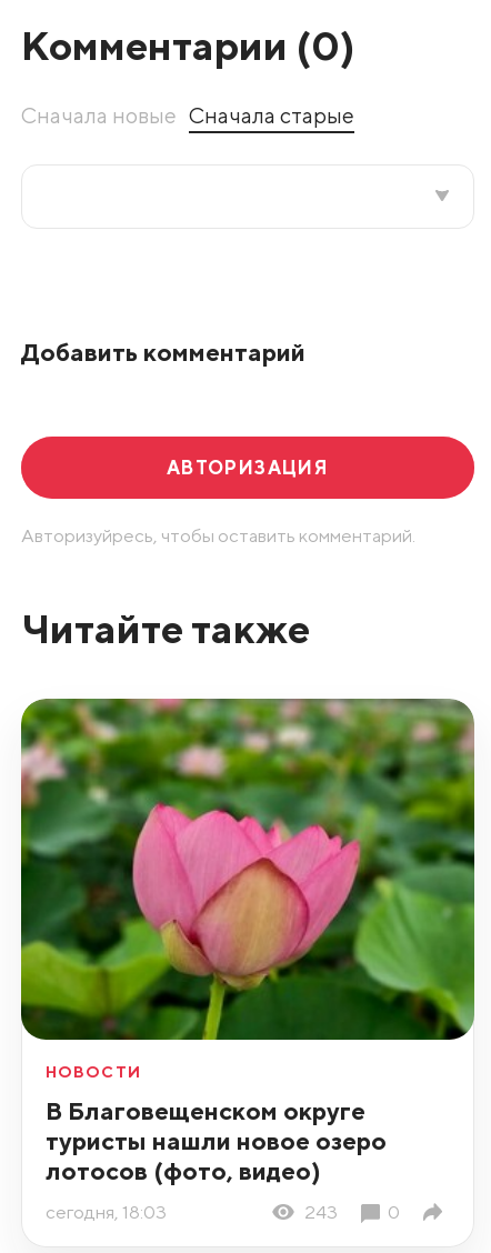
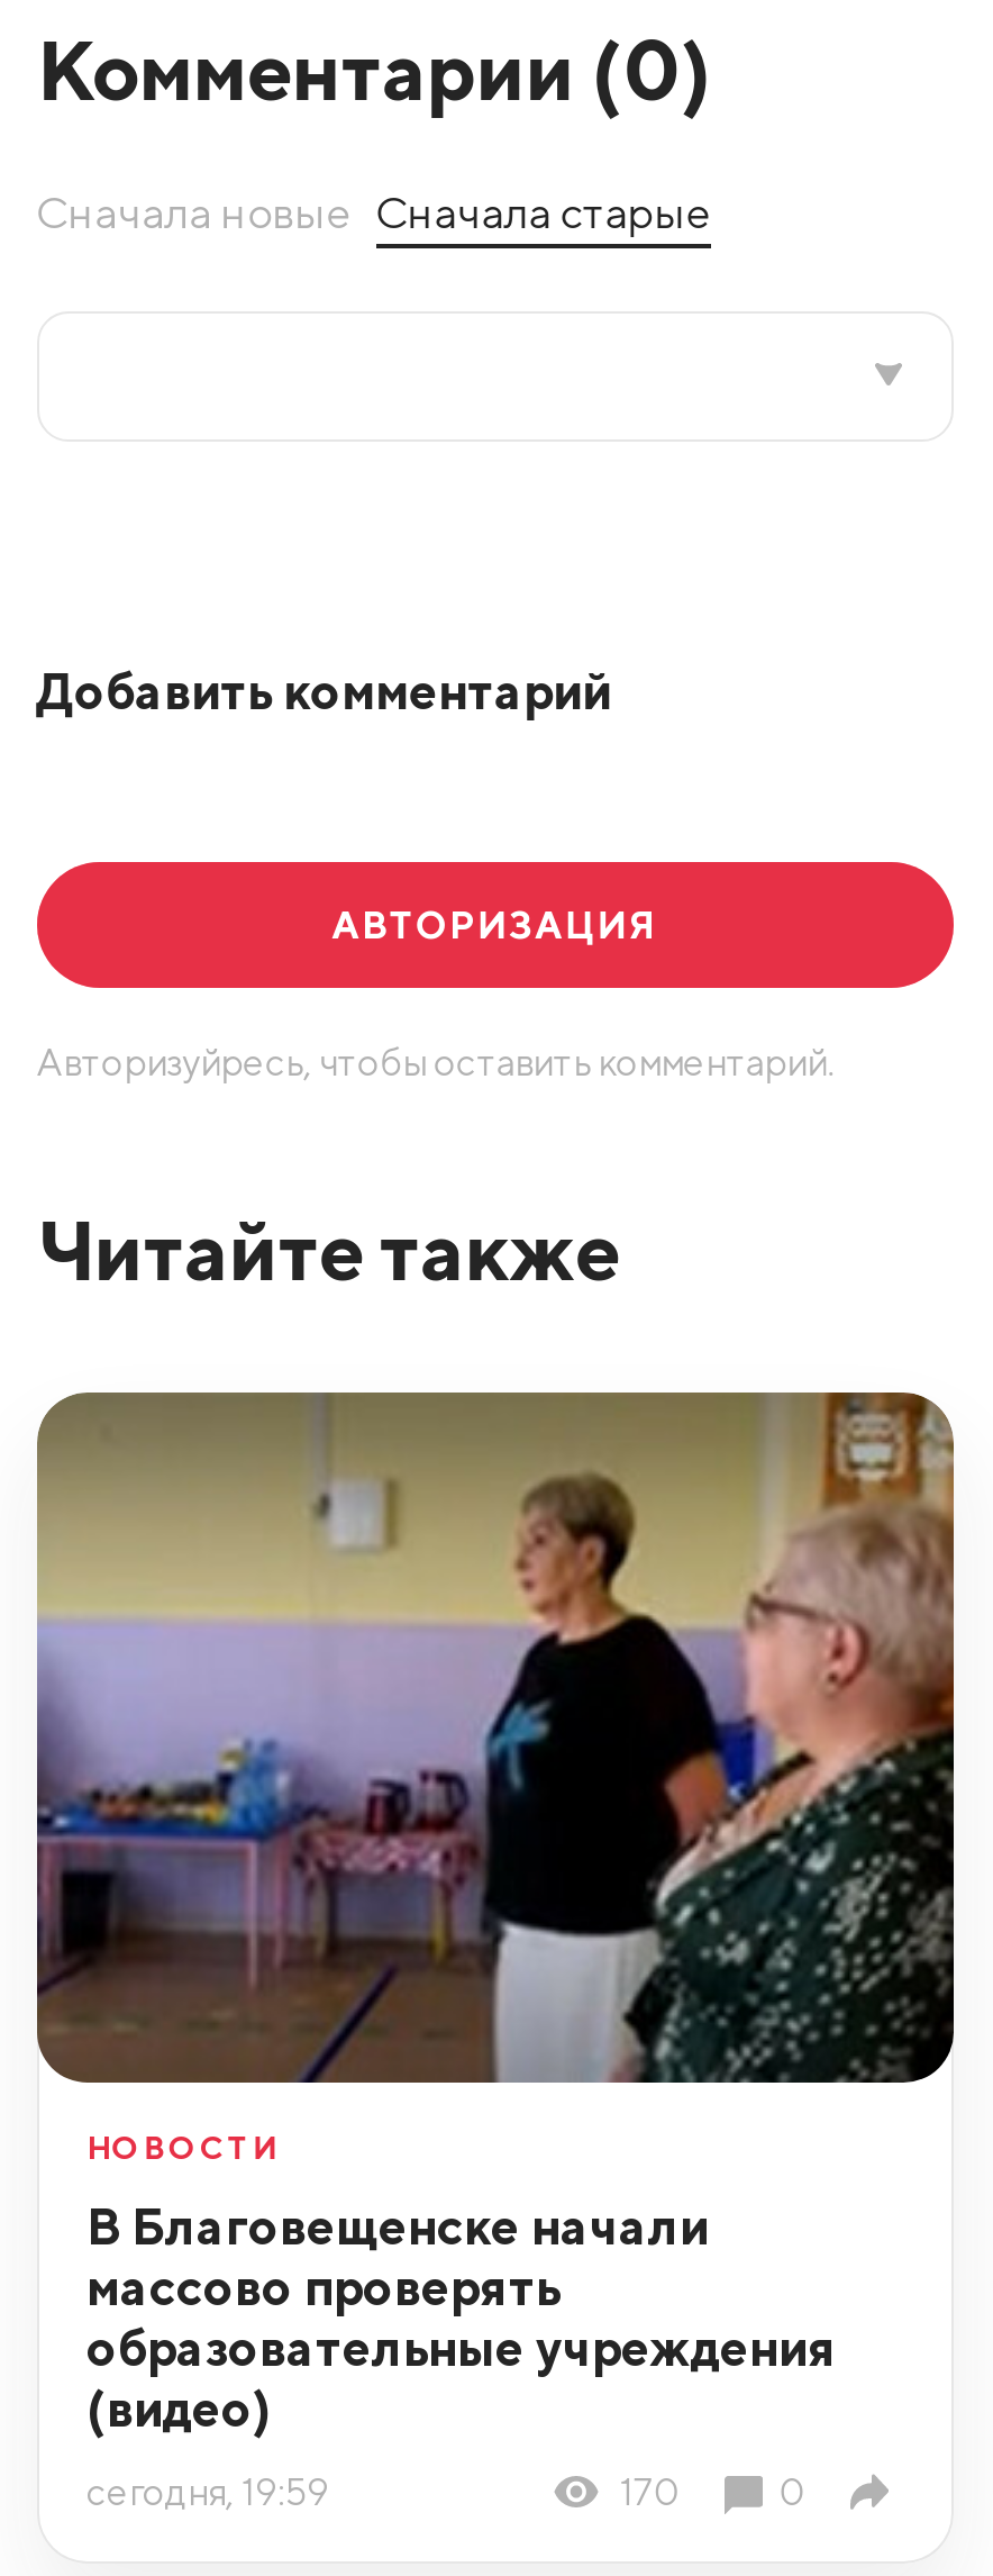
- [image]
+ [image]

- В Благовещенском округе
- туристы нашли новое озеро
- лотосов (фото, видео)
+ В Благовещенске начали
+ массово проверять
+ образовательные учреждения
+ (видео)

- сегодня, 18:03
- 243
+ сегодня, 19:59
+ 170
